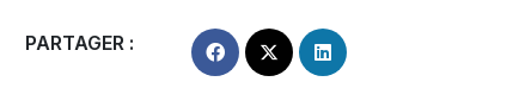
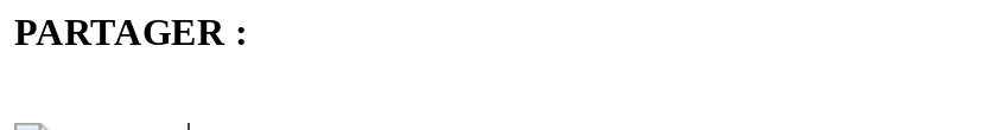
- [image]
